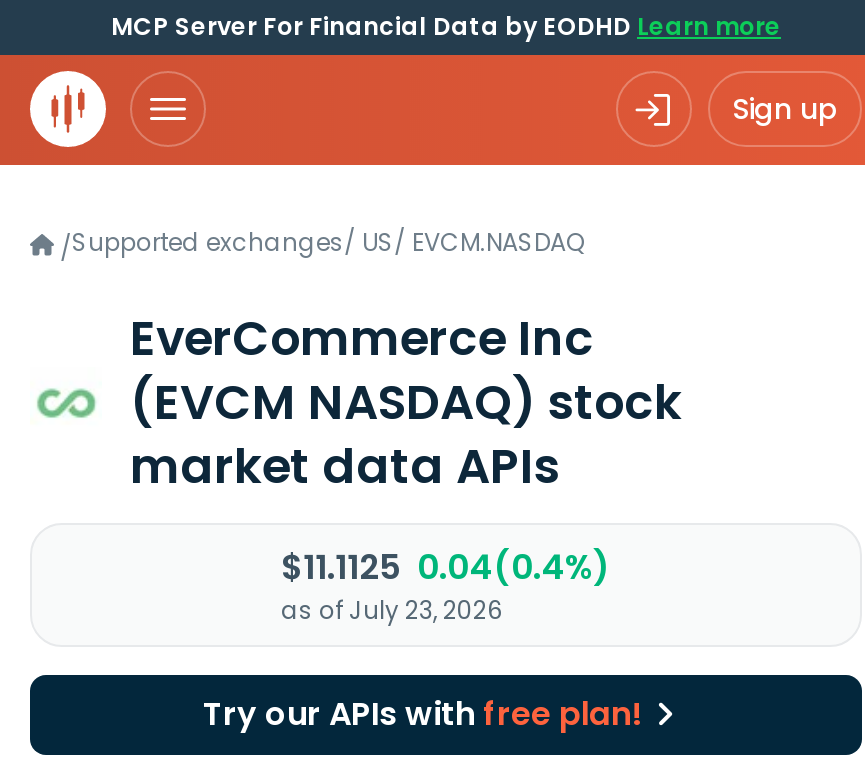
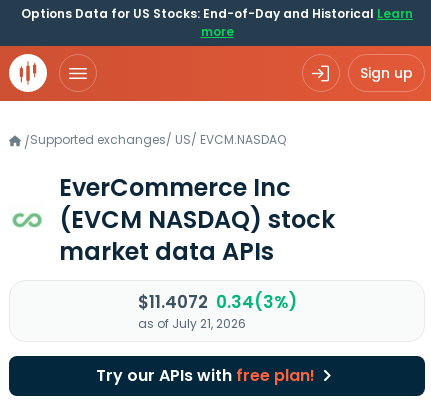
- MCP Server For Financial Data by EODHD Learn more
+ Options Data for US Stocks: End-of-Day and Historical Learn
+ more

- $11.1125 0.04(0.4%)
+ $11.4072 0.34(3%)

- as of July 23, 2026
+ as of July 21, 2026
